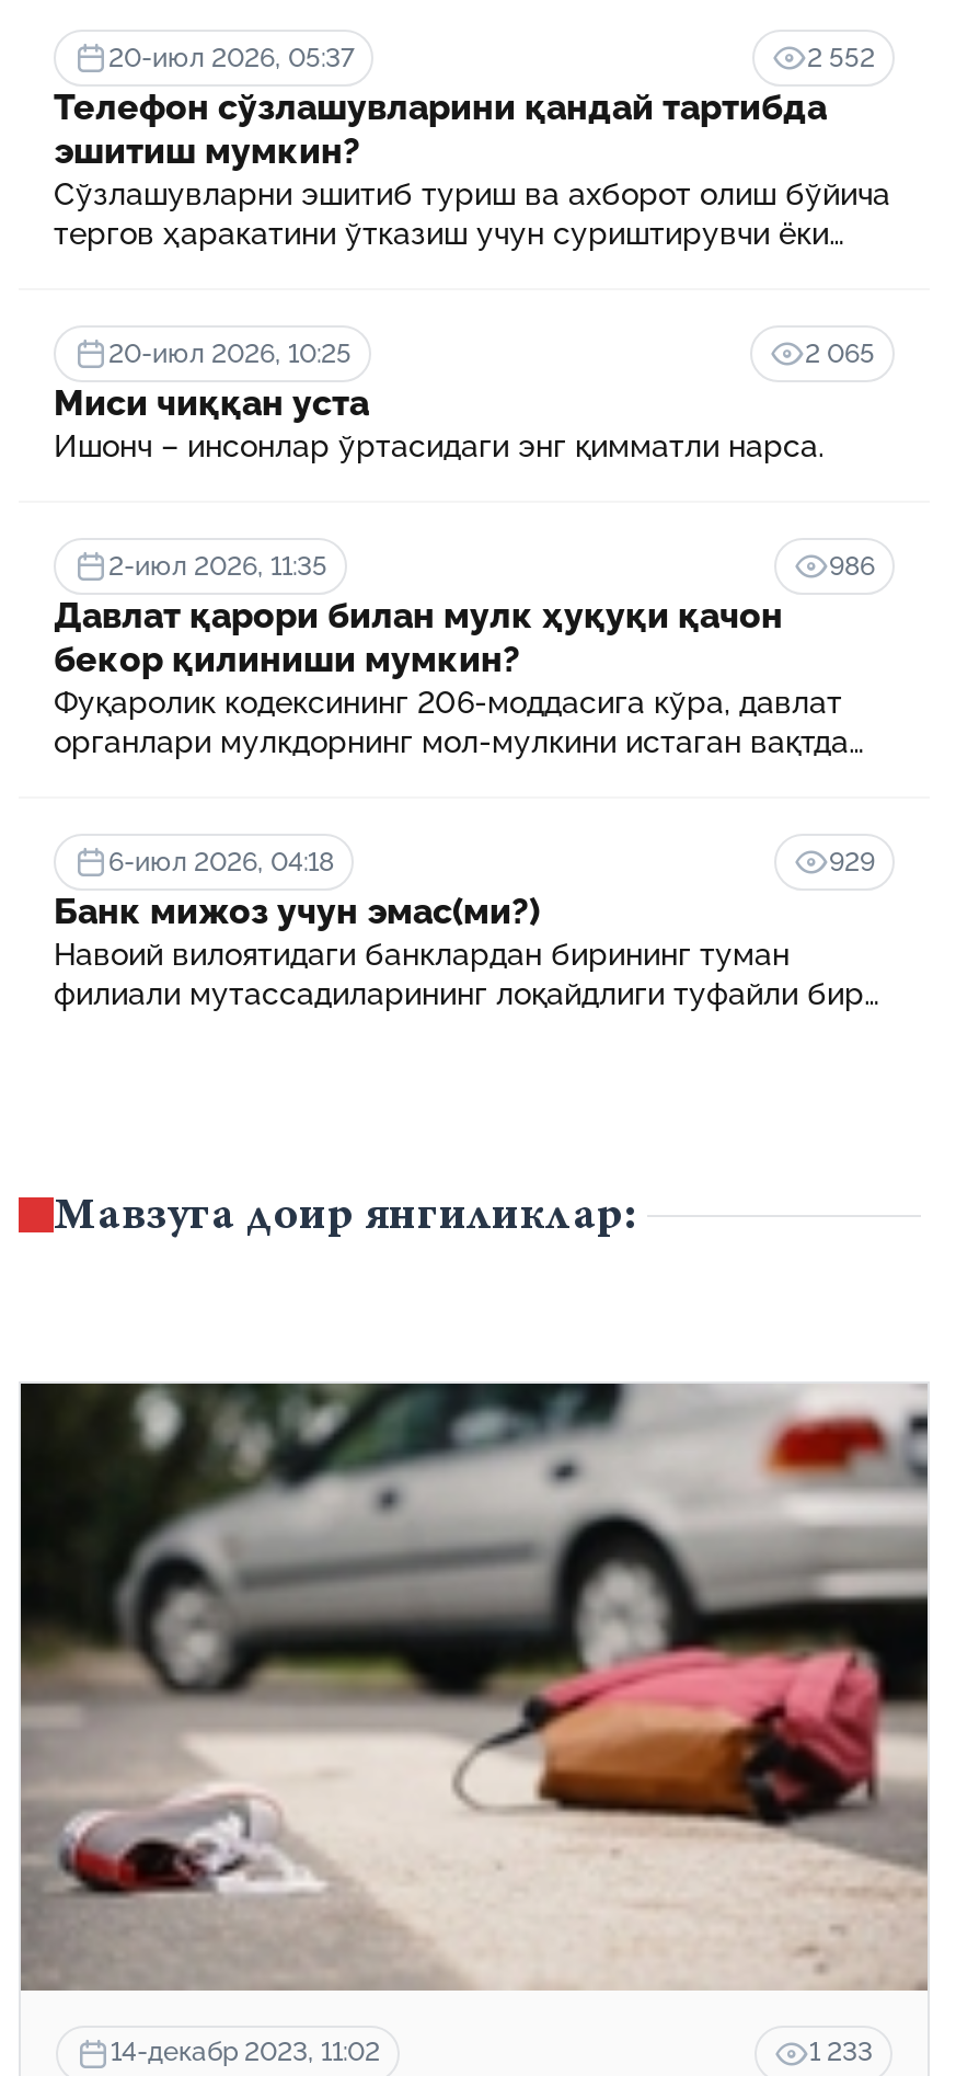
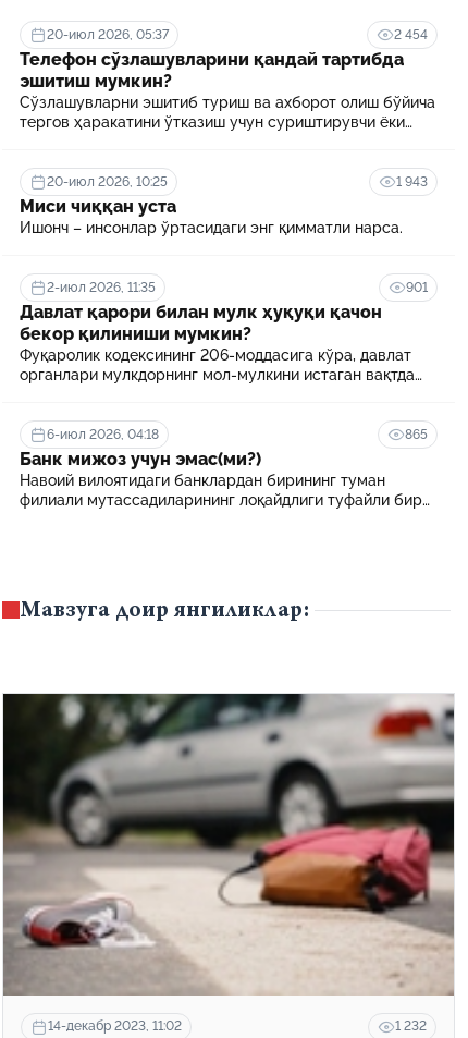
- 2 552
+ 2 454

- 2 065
+ 1 943

- 986
+ 901

- 929
+ 865

- 1 233
+ 1 232
